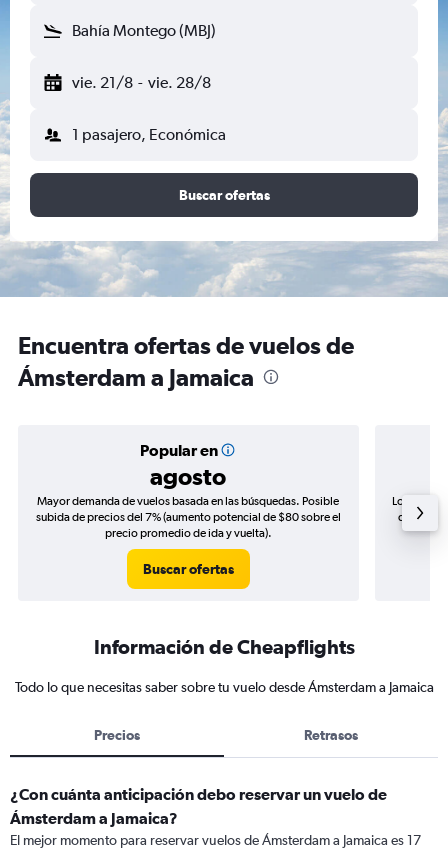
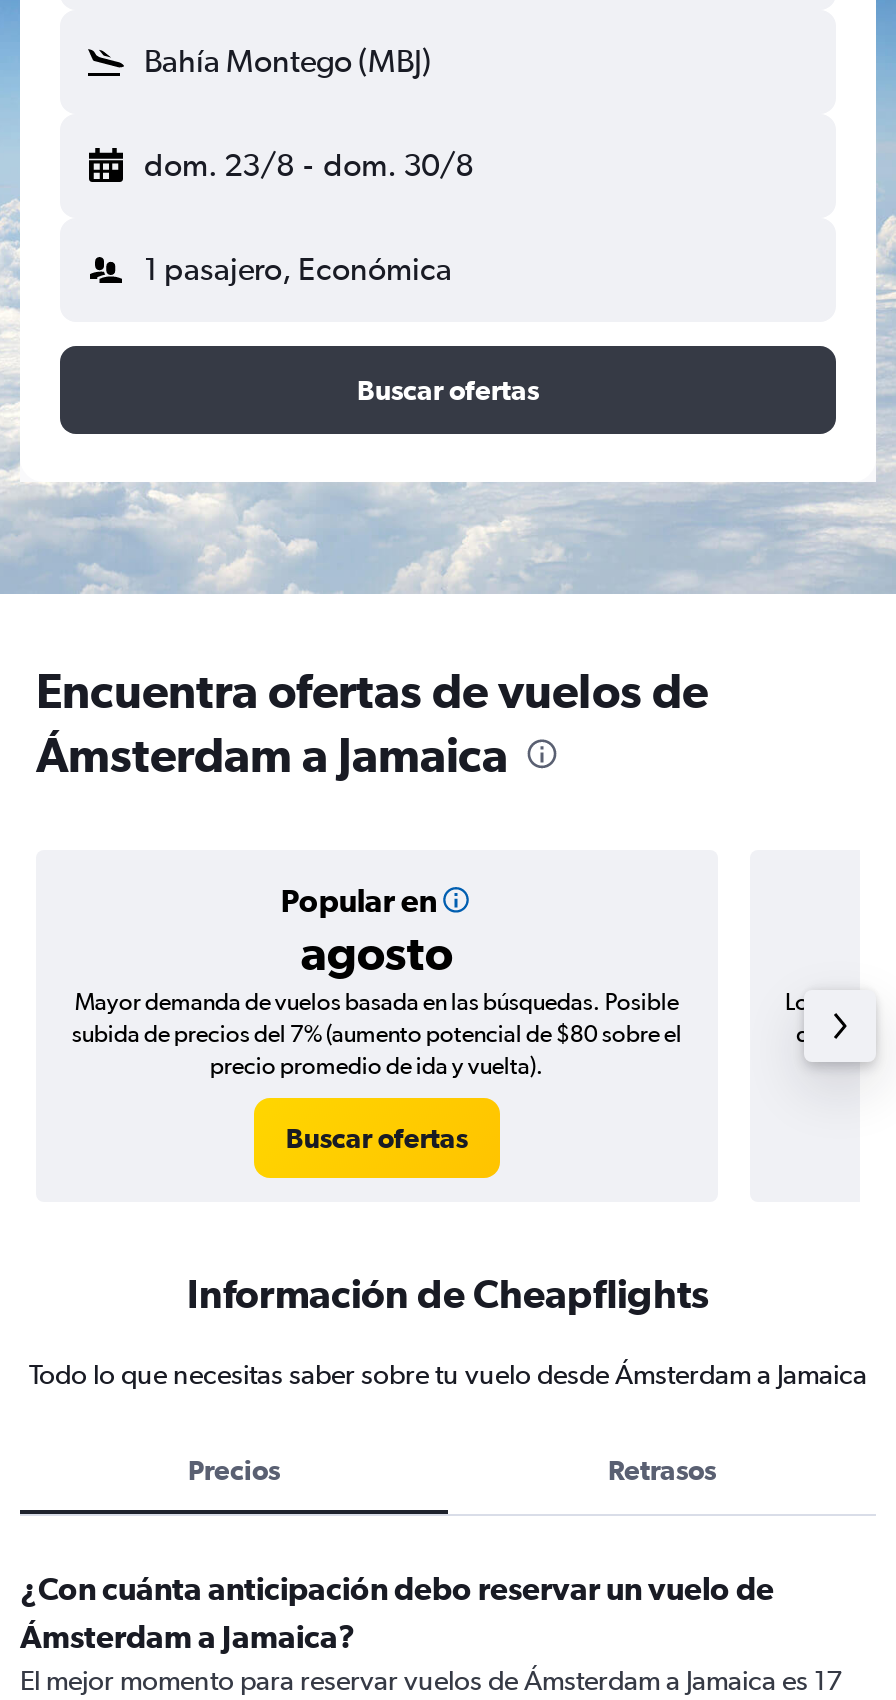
- vie. 21/8 - vie. 28/8
+ dom. 23/8 - dom. 30/8
